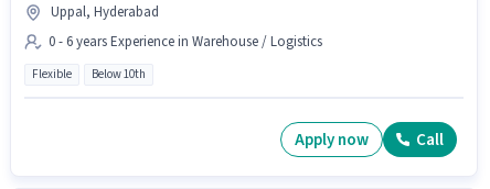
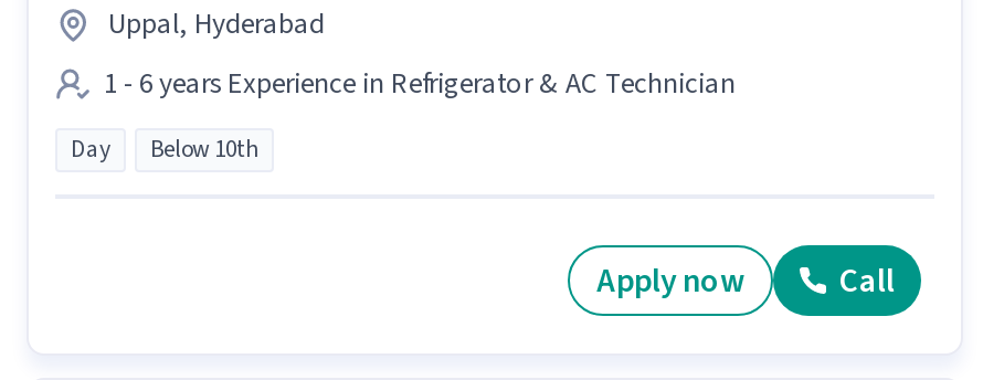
- 0 - 6 years Experience in Warehouse / Logistics
+ 1 - 6 years Experience in Refrigerator & AC Technician

- Flexible
+ Day
